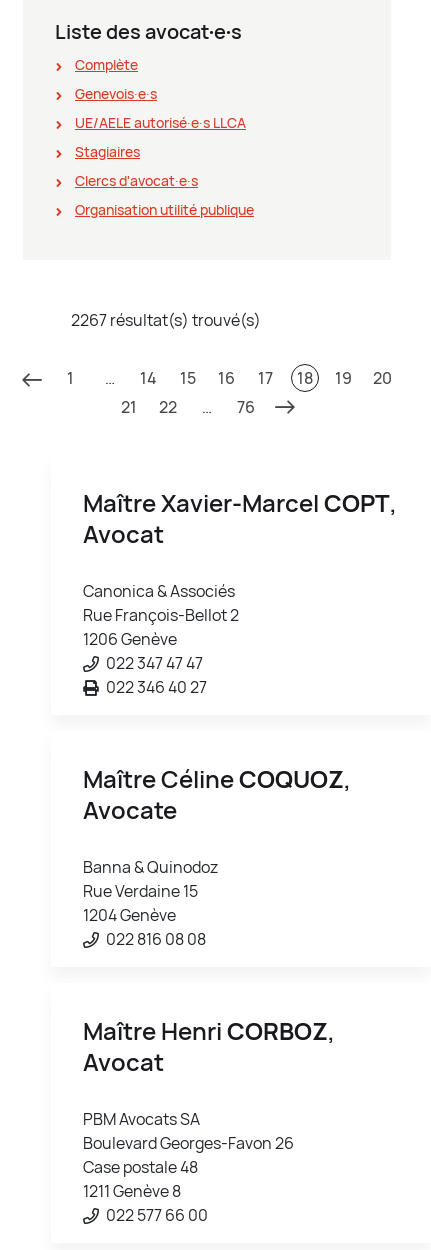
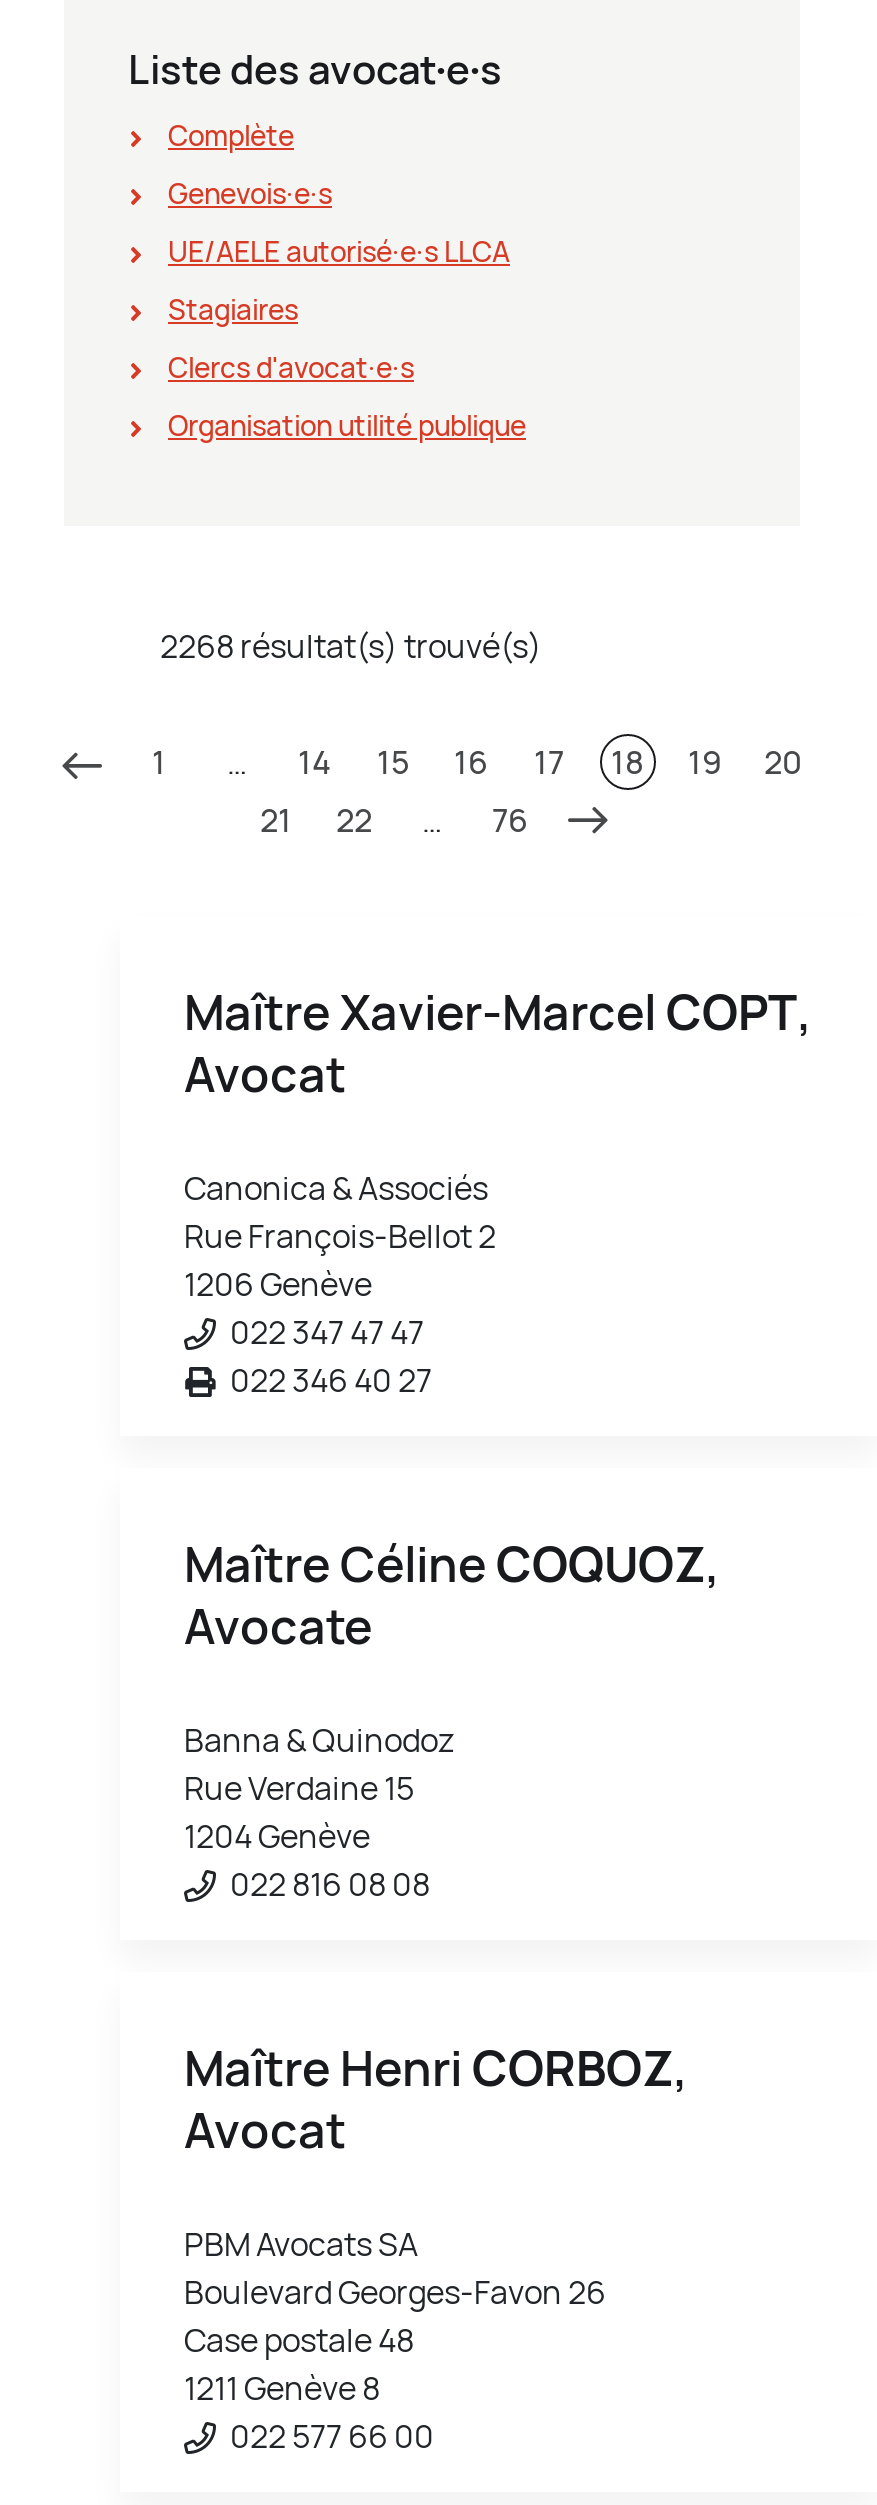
- 2267 résultat(s) trouvé(s)
+ 2268 résultat(s) trouvé(s)
